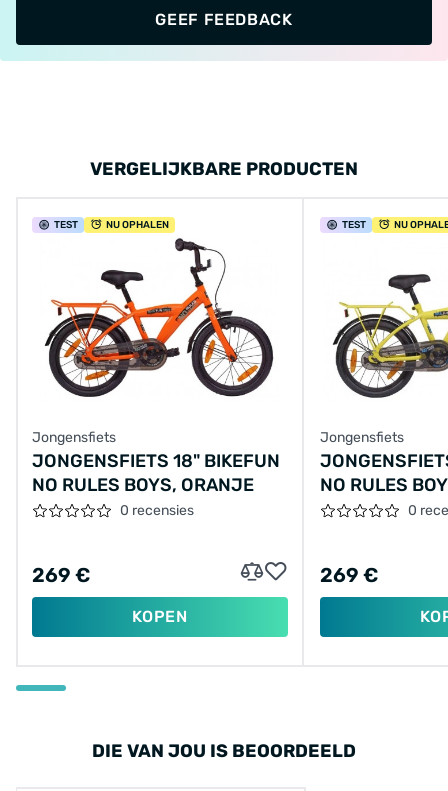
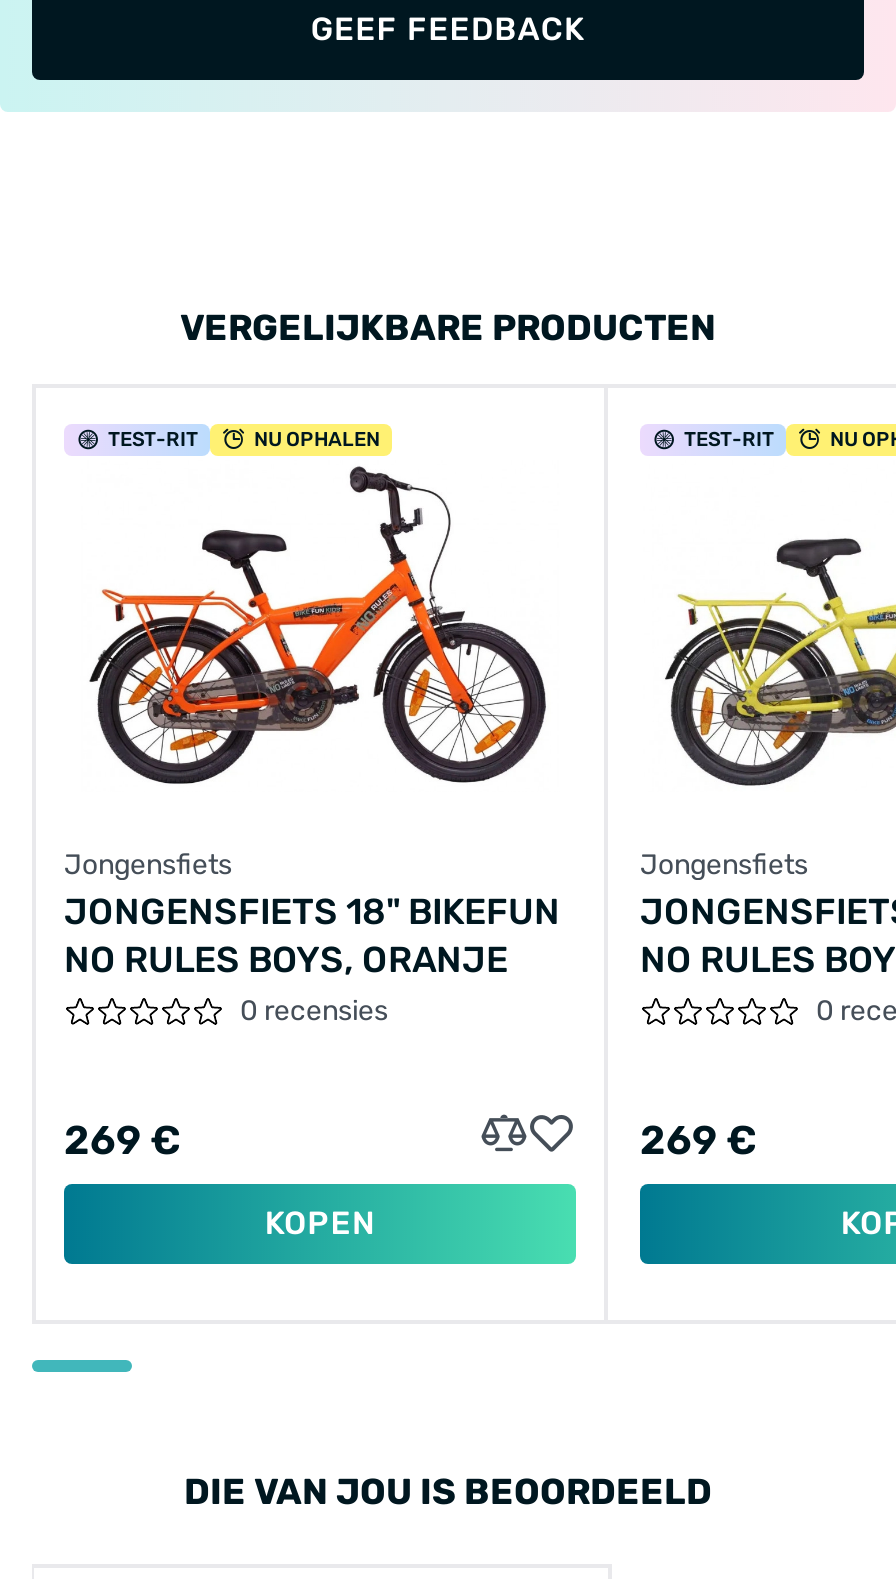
- TEST
+ TEST-RIT

- TEST
+ TEST-RIT
